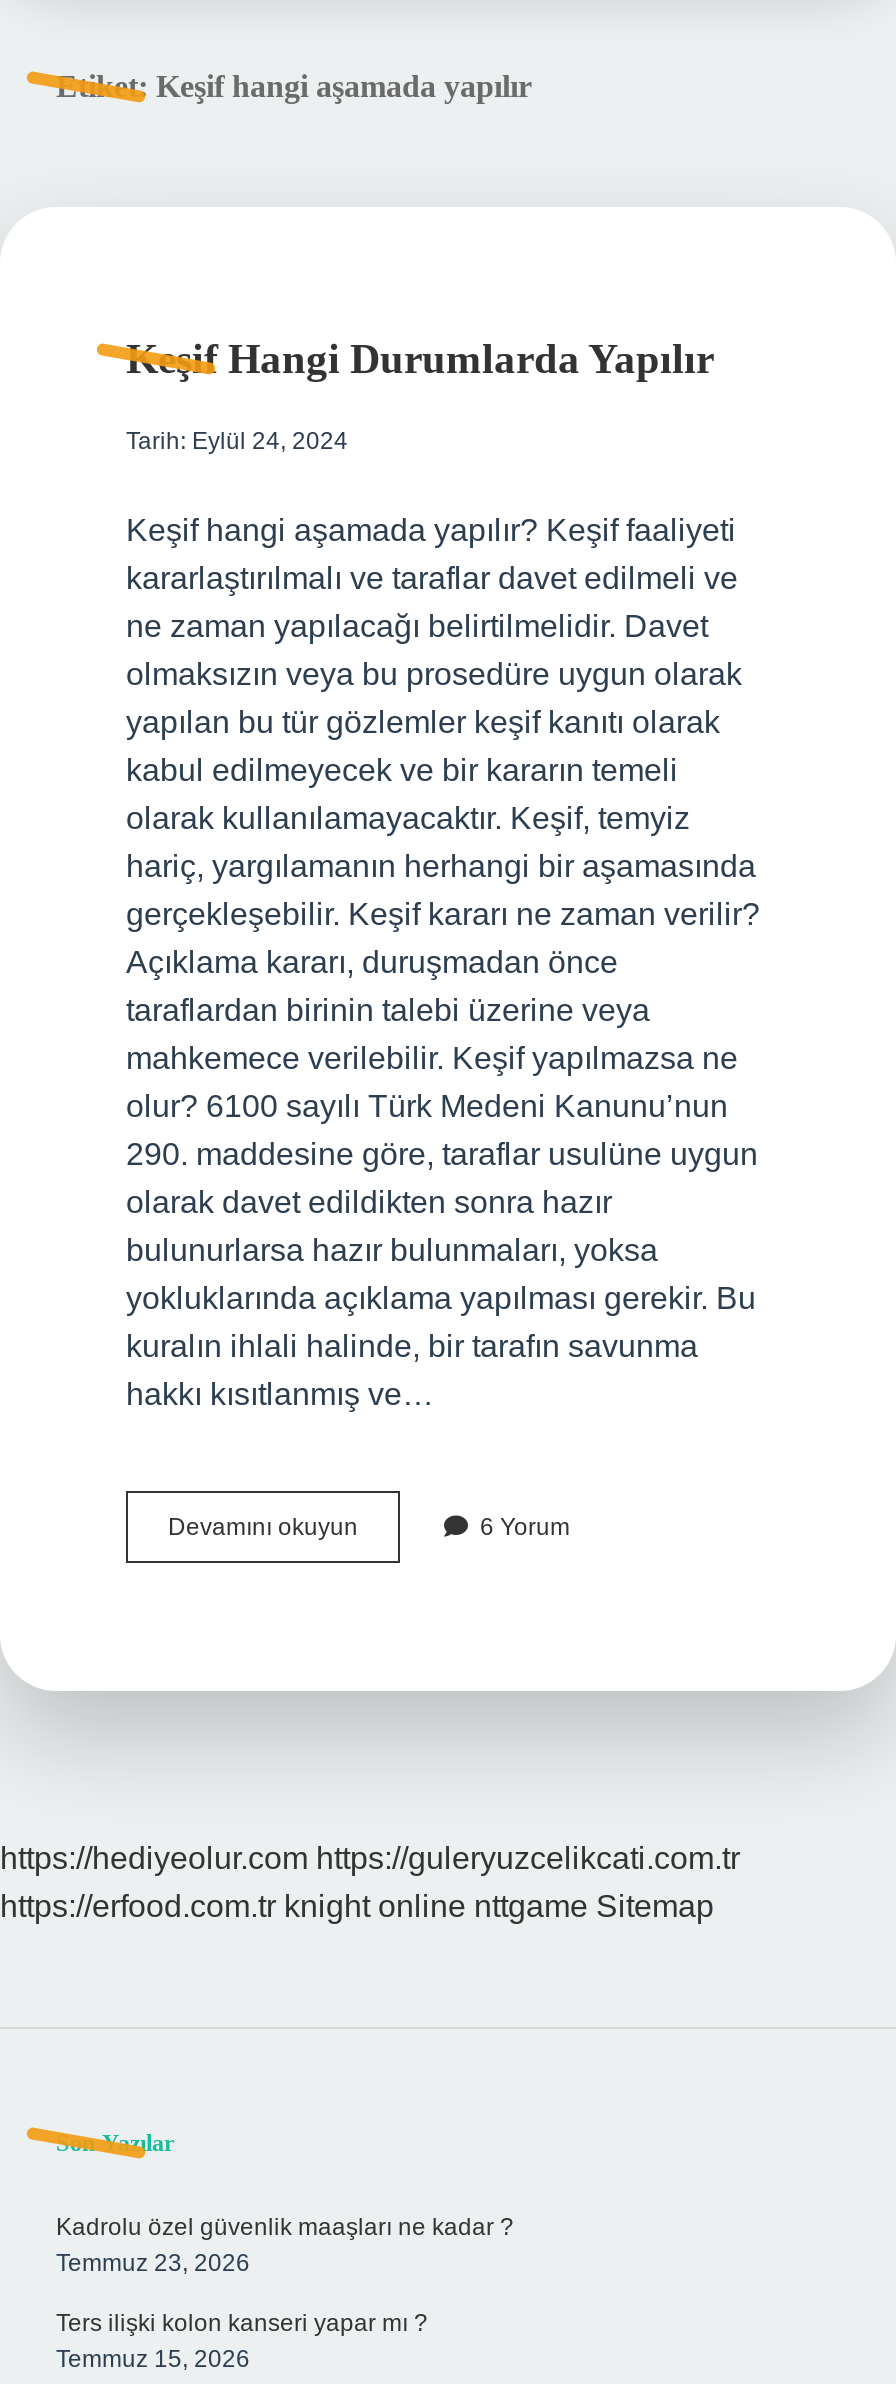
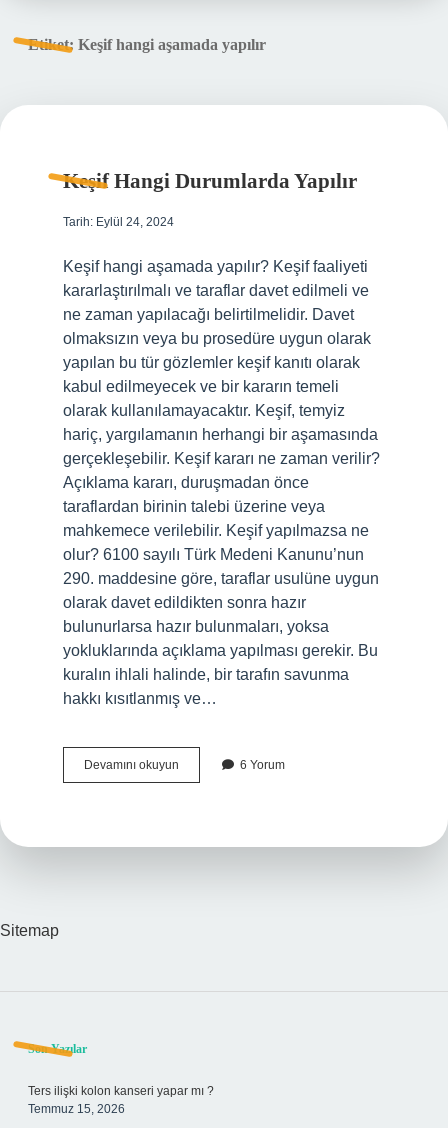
- https://hediyeolur.com https://guleryuzcelikcati.com.tr
- https://erfood.com.tr knight online nttgame Sitemap
+ Sitemap

- Kadrolu özel güvenlik maaşları ne kadar ?
- Temmuz 23, 2026
